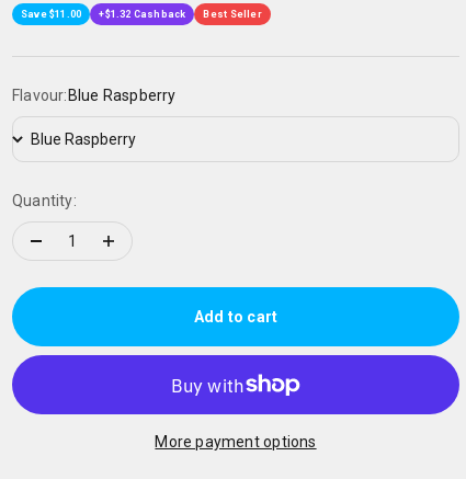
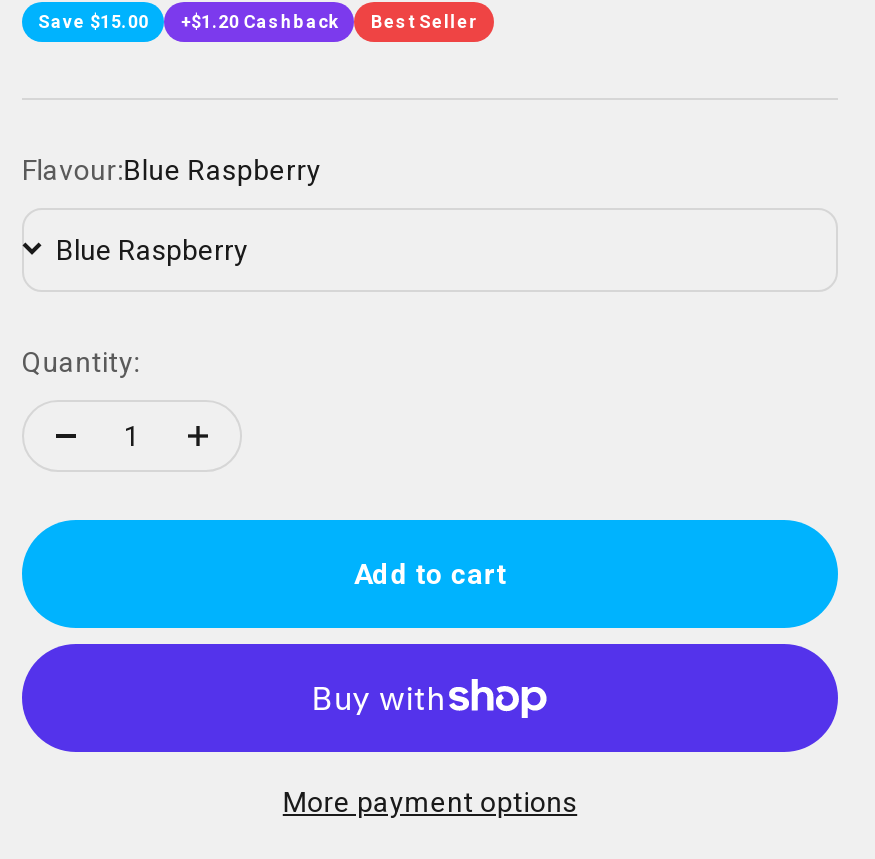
- Save $11.00
+ Save $15.00

- +$1.32 Cashback
+ +$1.20 Cashback
